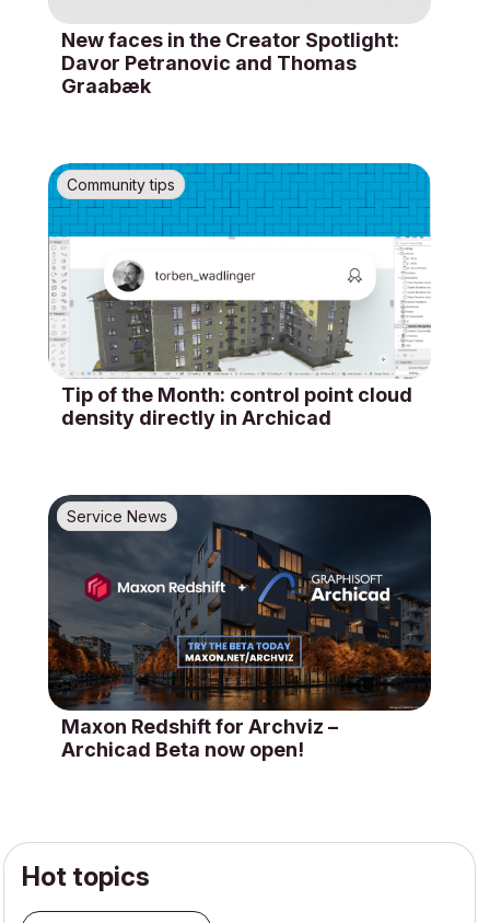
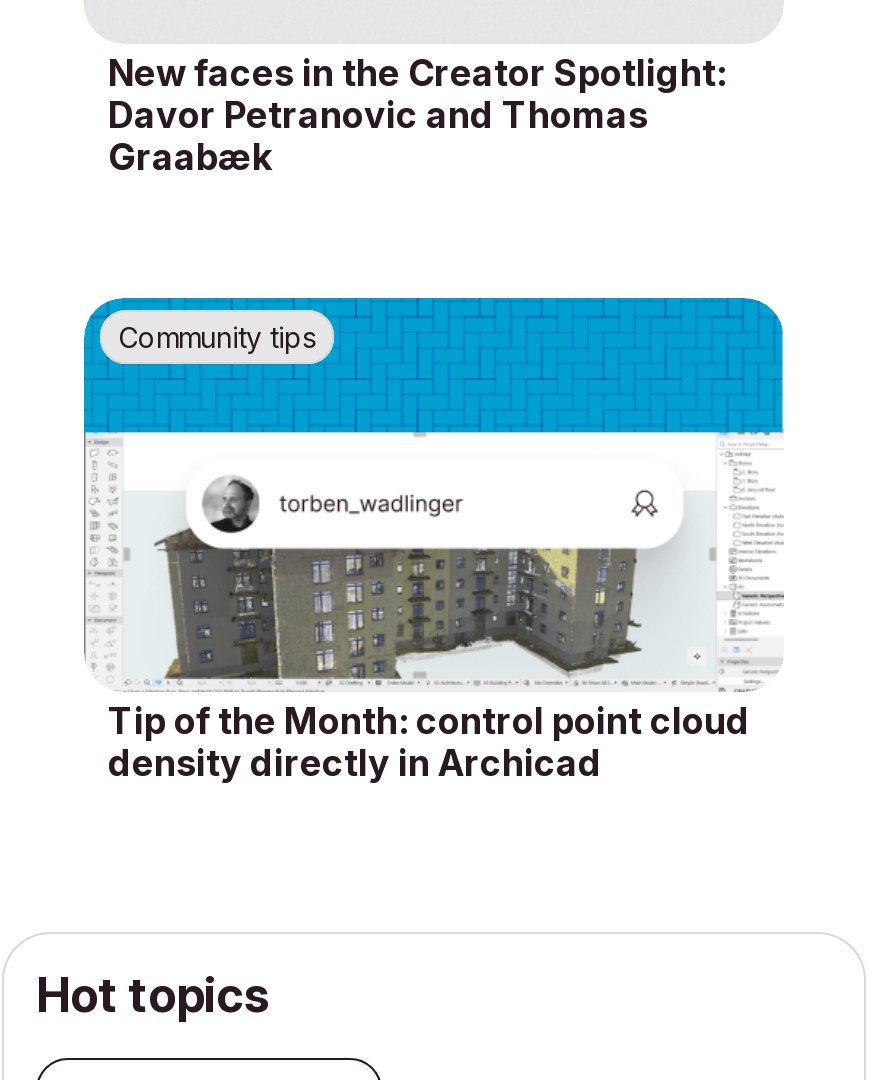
- [image]
- Service News

- Maxon Redshift for Archviz –
- Archicad Beta now open!
